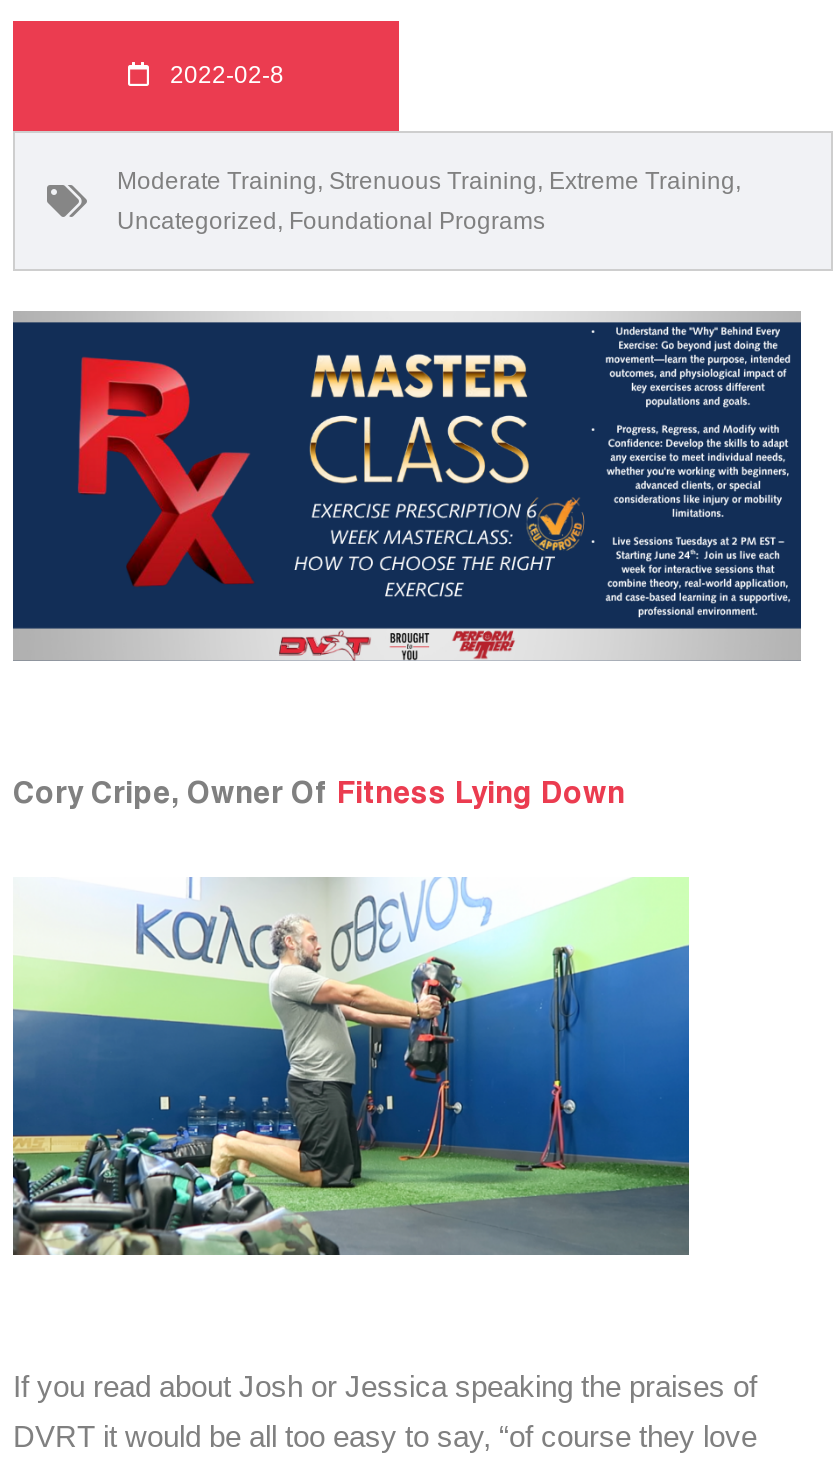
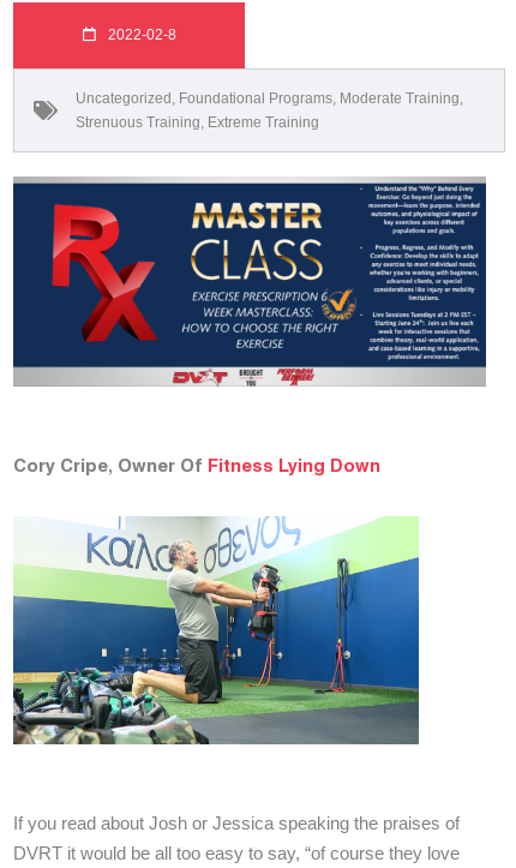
- Moderate Training, Strenuous Training, Extreme Training,
- Uncategorized, Foundational Programs
+ Uncategorized, Foundational Programs, Moderate Training,
+ Strenuous Training, Extreme Training
